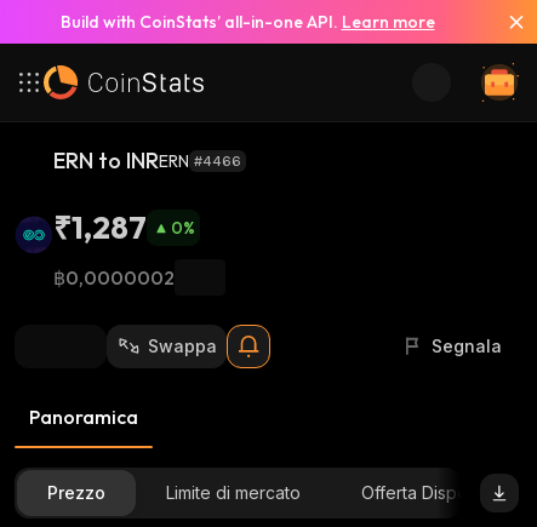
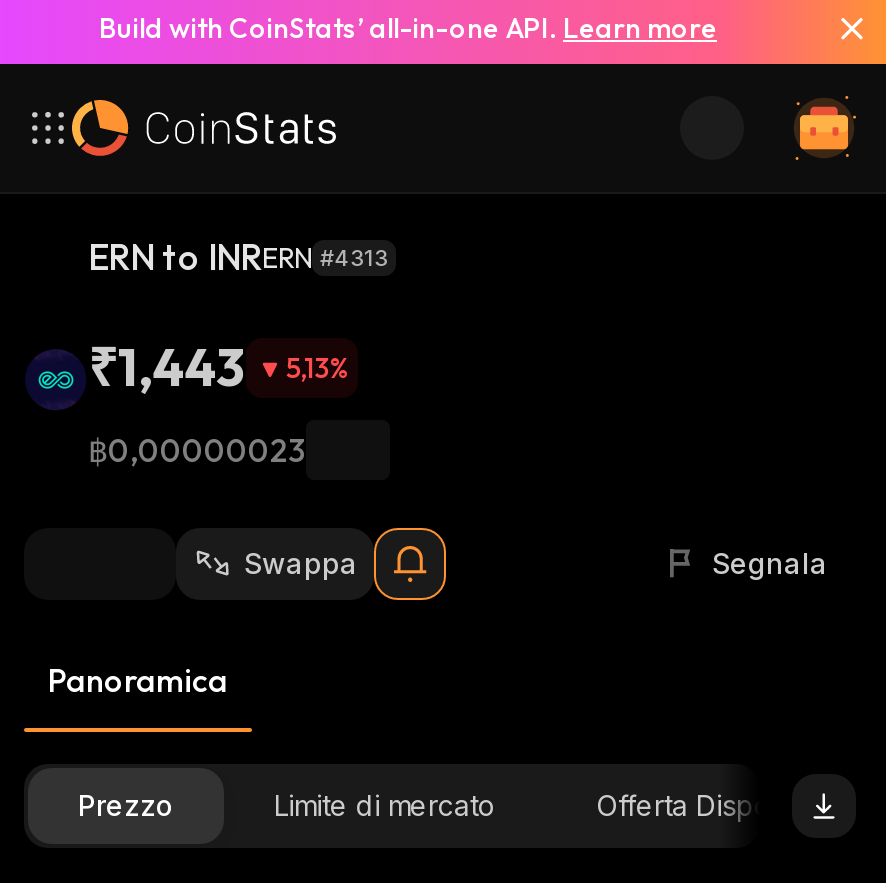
- ERN to INRERN #4466
+ ERN to INRERN #4313

- ₹1,287
+ ₹1,443

- 0%
+ 5,13%

- ฿0,0000002
+ ฿0,00000023
